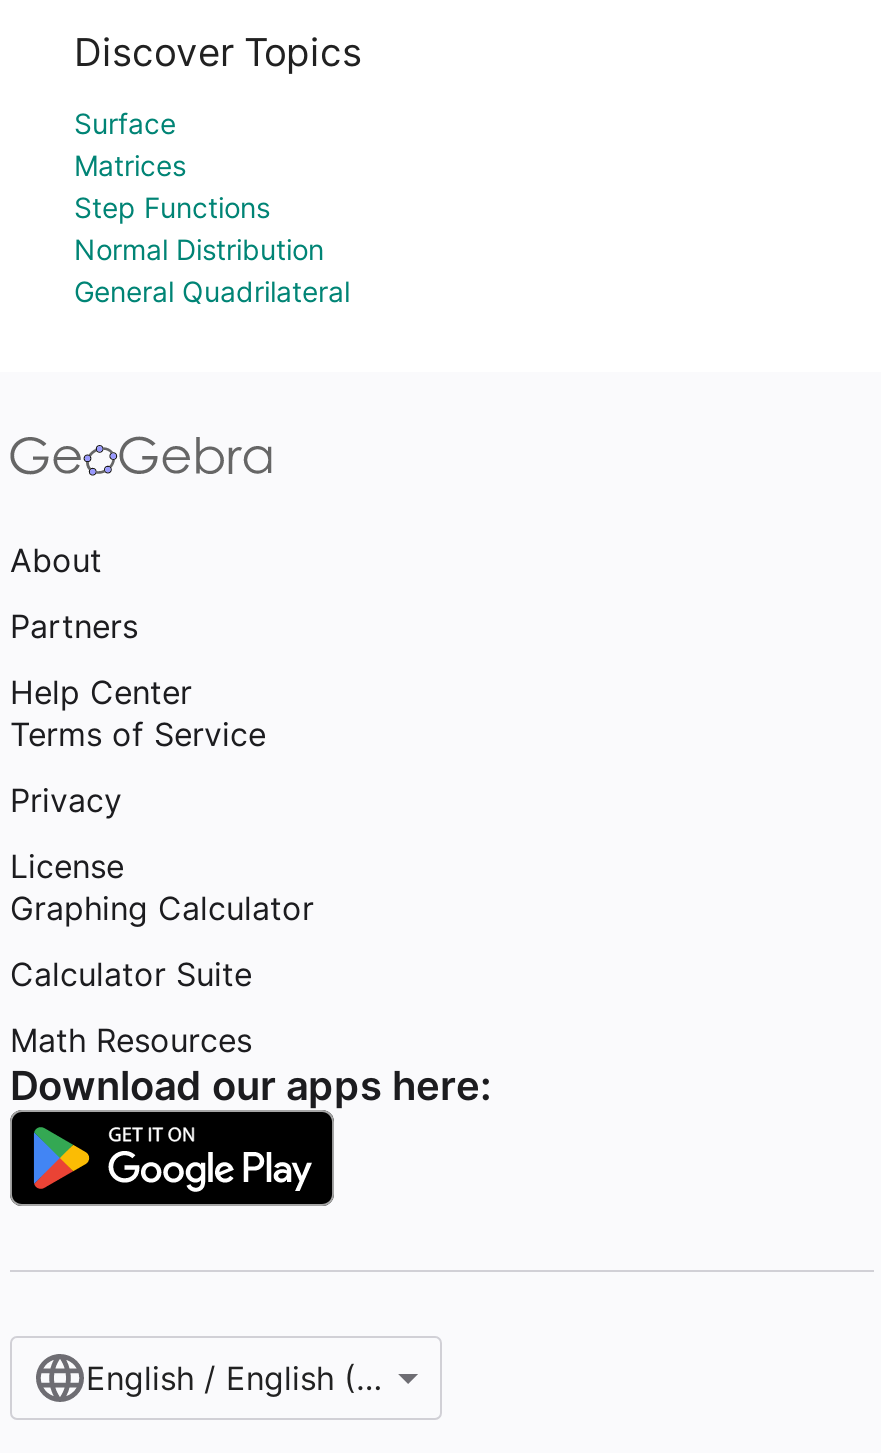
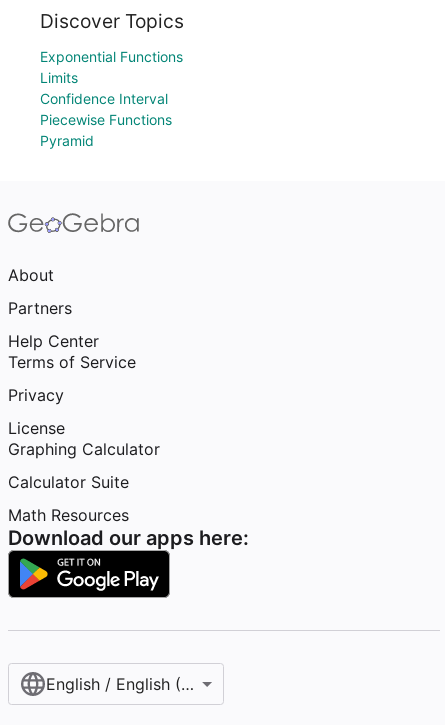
- Surface
- Matrices
- Step Functions
- Normal Distribution
- General Quadrilateral
+ Exponential Functions
+ Limits
+ Confidence Interval
+ Piecewise Functions
+ Pyramid
